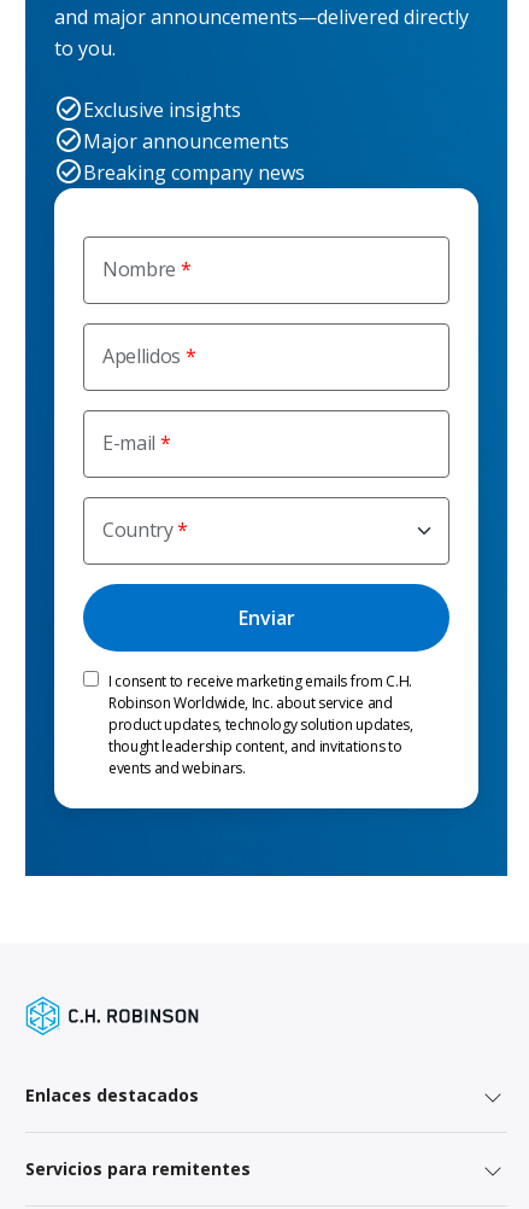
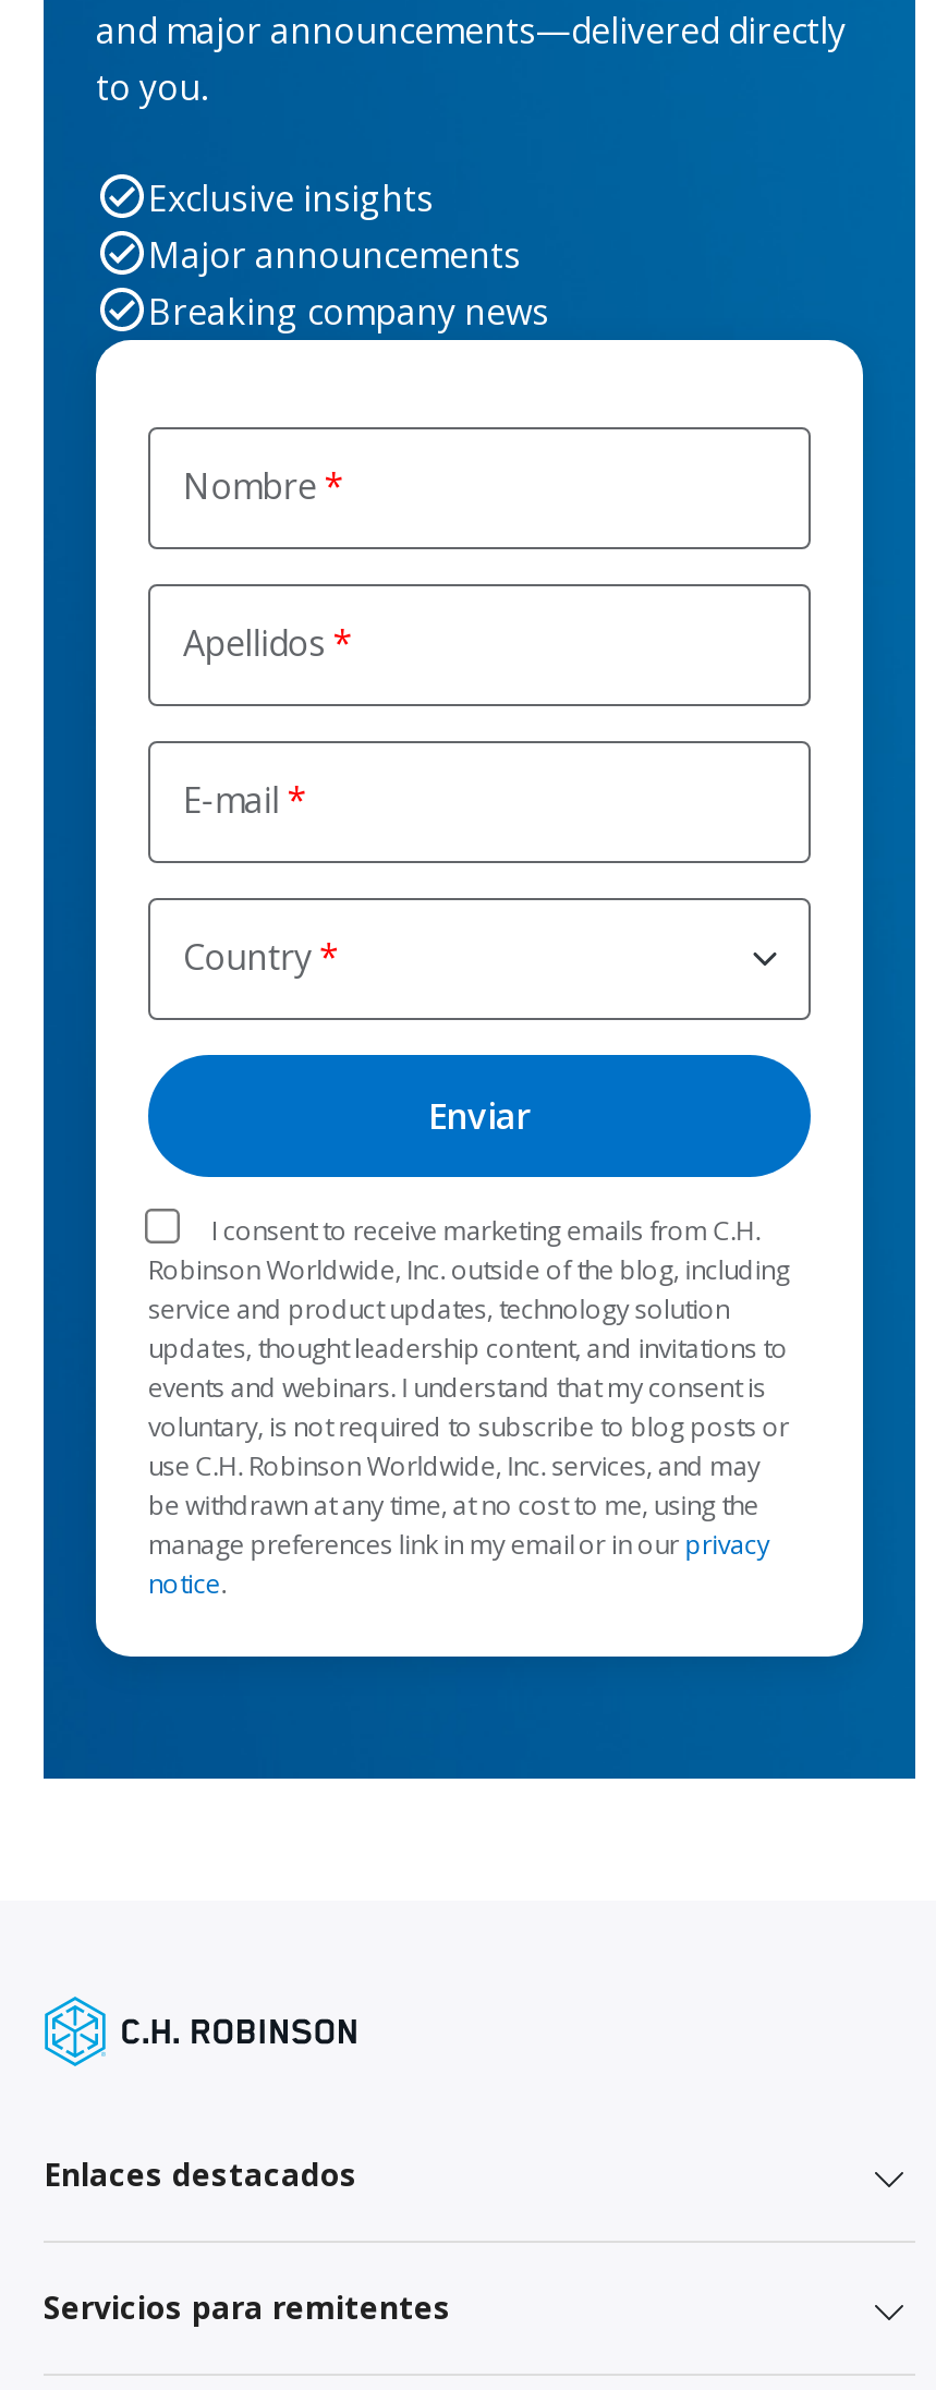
- Robinson Worldwide, Inc. about service and
- product updates, technology solution updates,
- thought leadership content, and invitations to
- events and webinars.
+ Robinson Worldwide, Inc. outside of the blog, including
+ service and product updates, technology solution
+ updates, thought leadership content, and invitations to
+ events and webinars. I understand that my consent is
+ voluntary, is not required to subscribe to blog posts or
+ use C.H. Robinson Worldwide, Inc. services, and may
+ be withdrawn at any time, at no cost to me, using the
+ manage preferences link in my email or in our privacy
+ notice.
